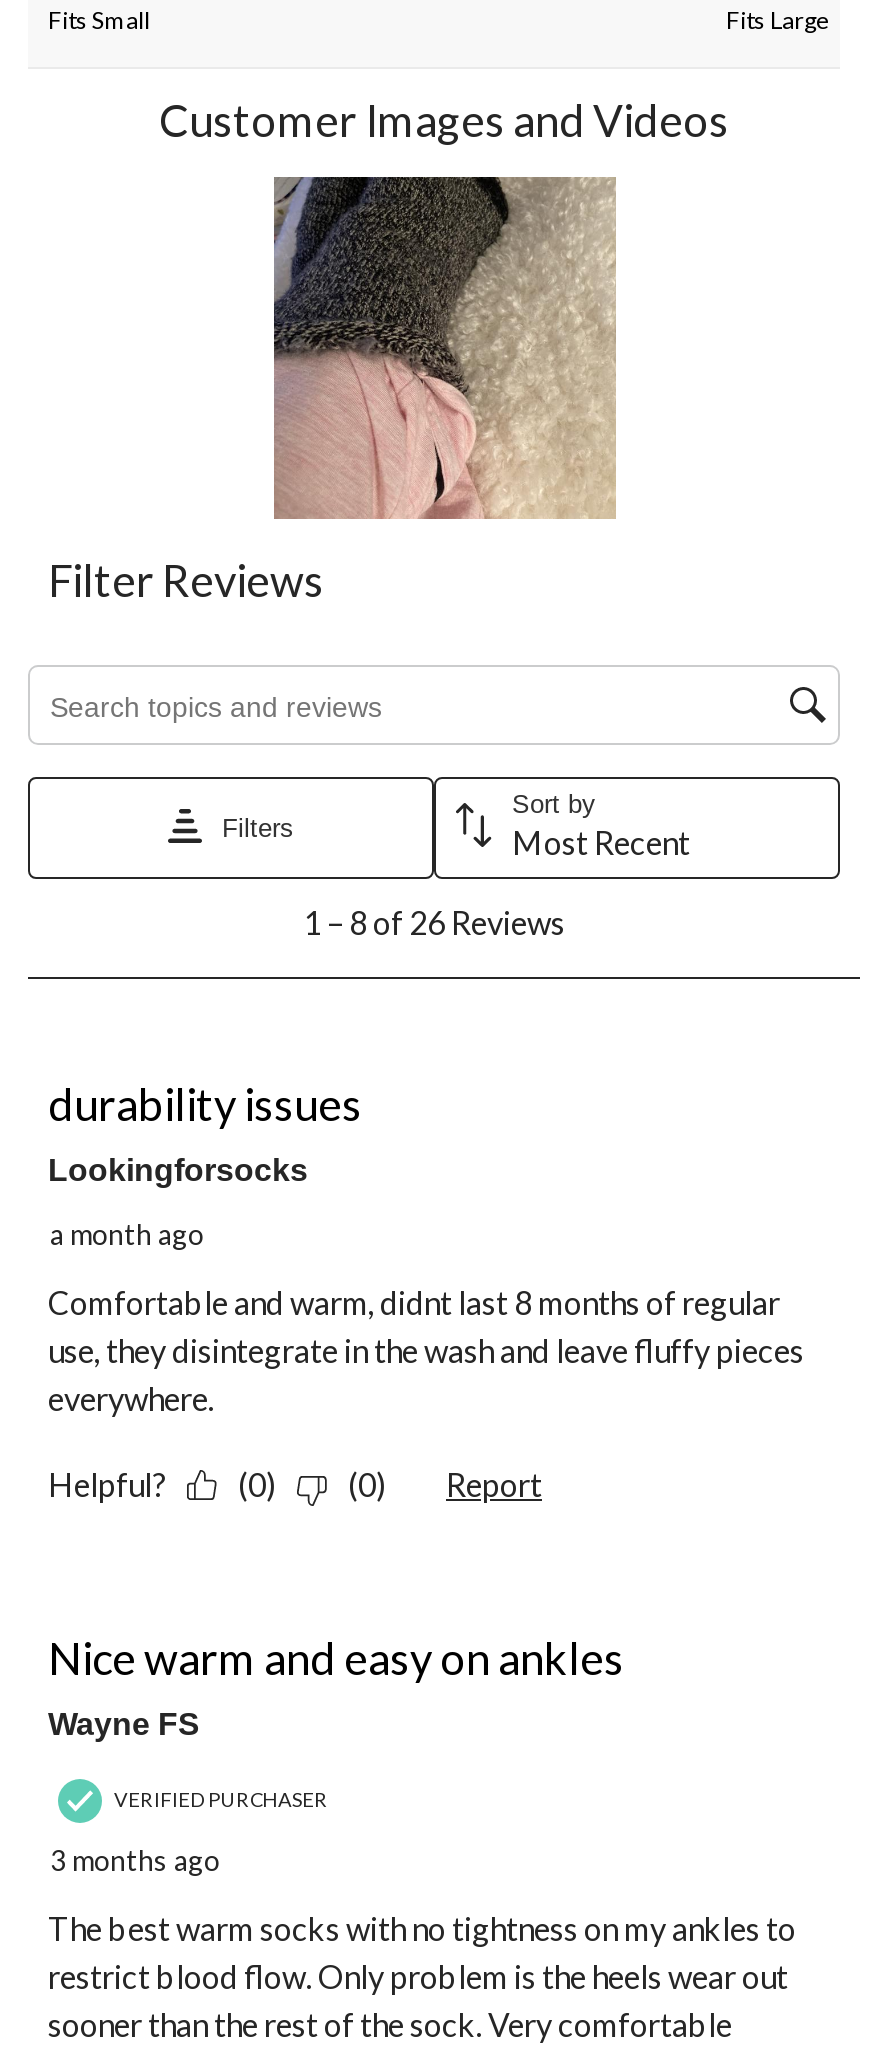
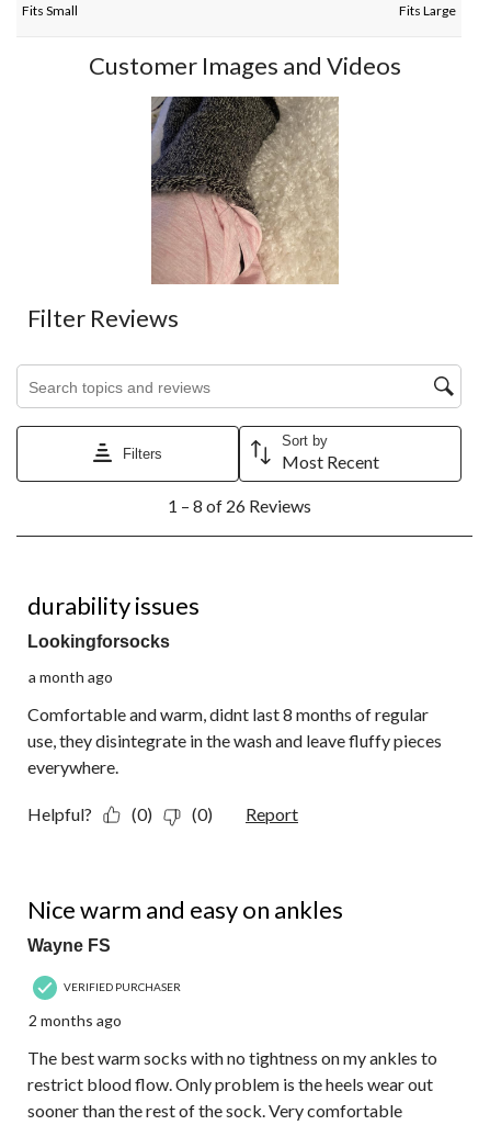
- 3 months ago
+ 2 months ago
